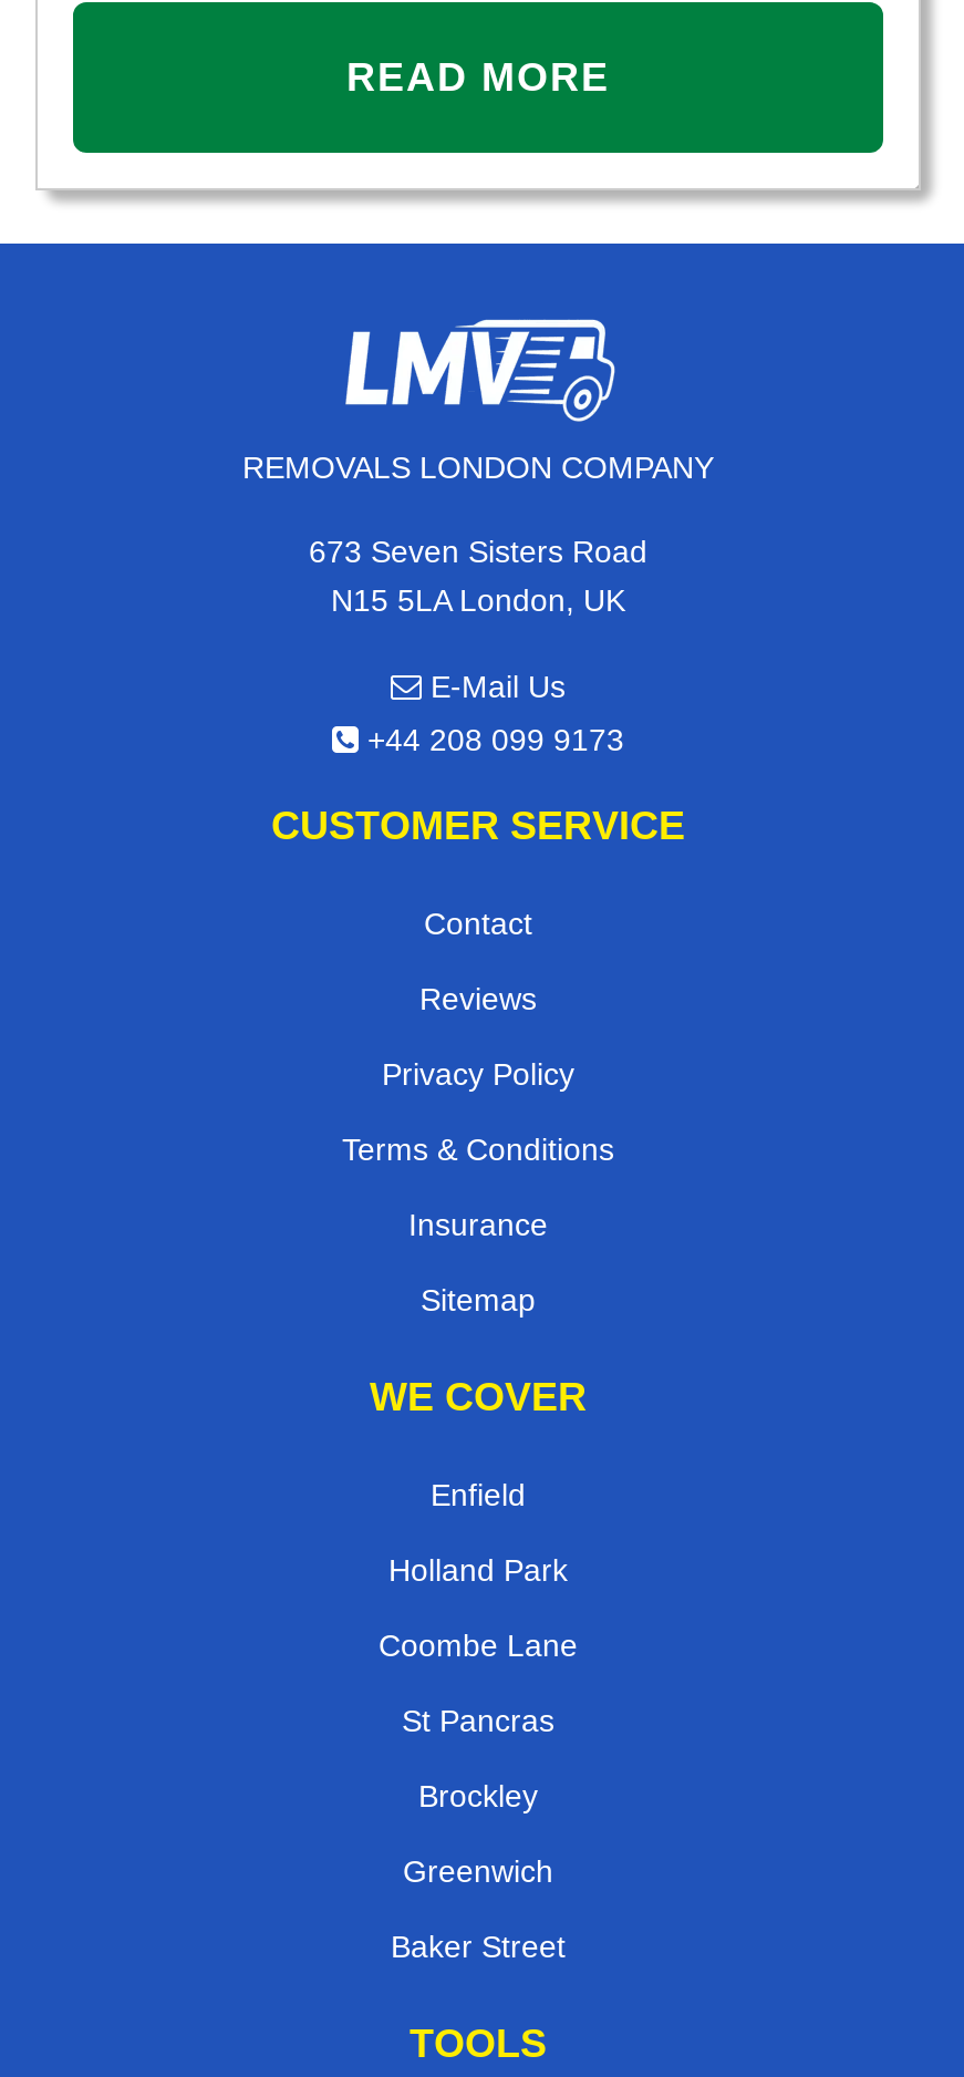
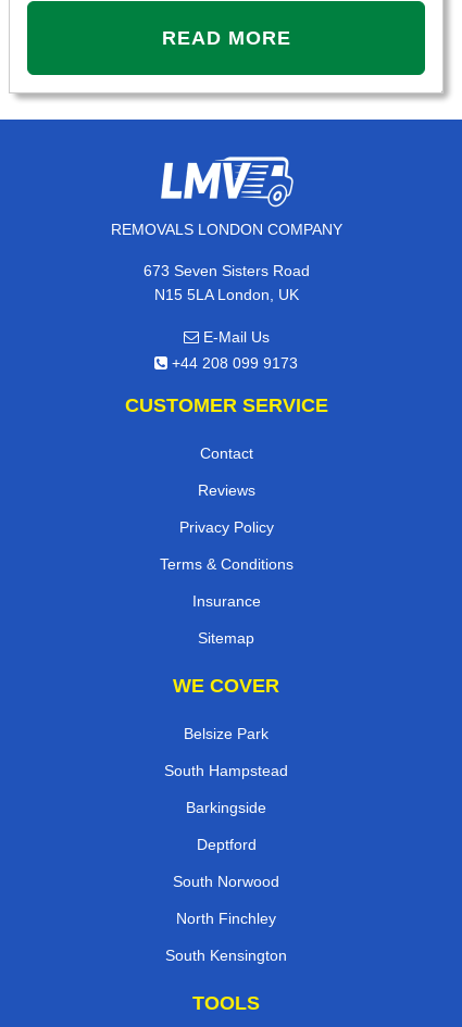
- Enfield
+ Belsize Park

- Holland Park
+ South Hampstead

- Coombe Lane
+ Barkingside

- St Pancras
+ Deptford

- Brockley
+ South Norwood

- Greenwich
+ North Finchley

- Baker Street
+ South Kensington
